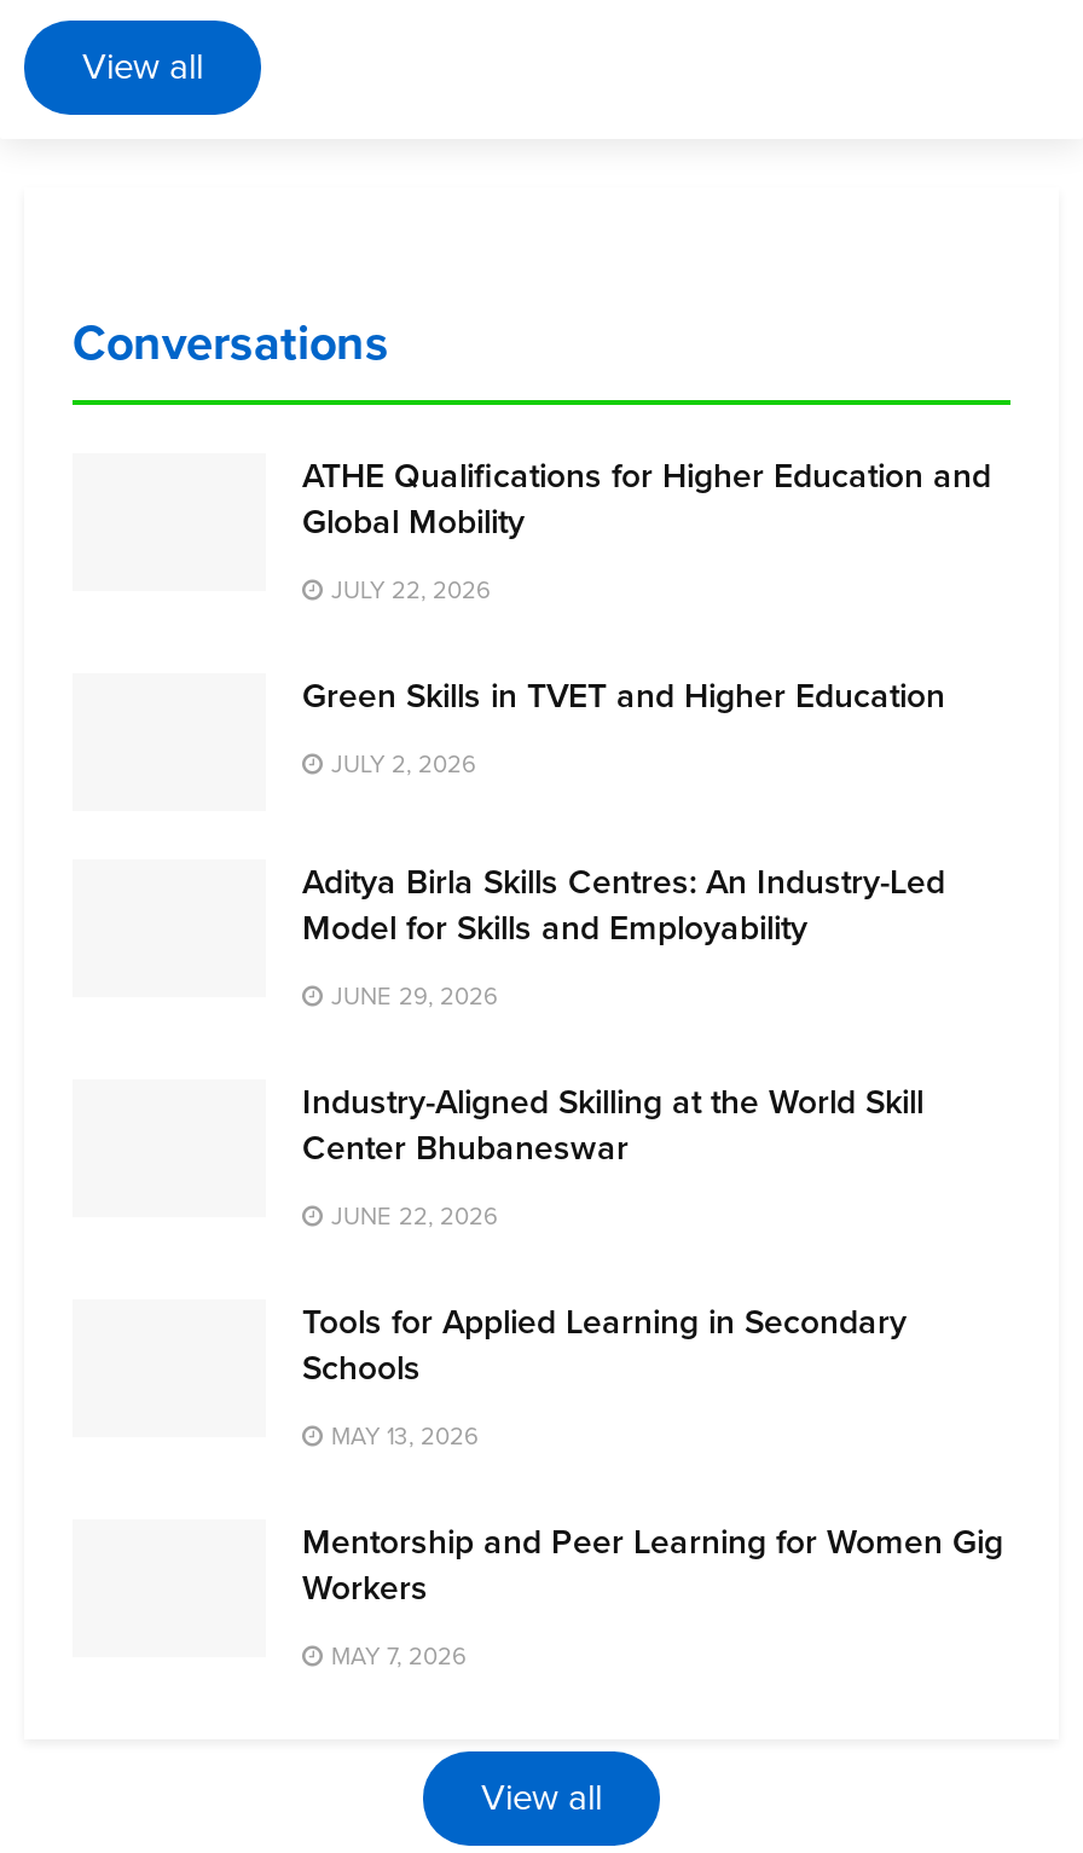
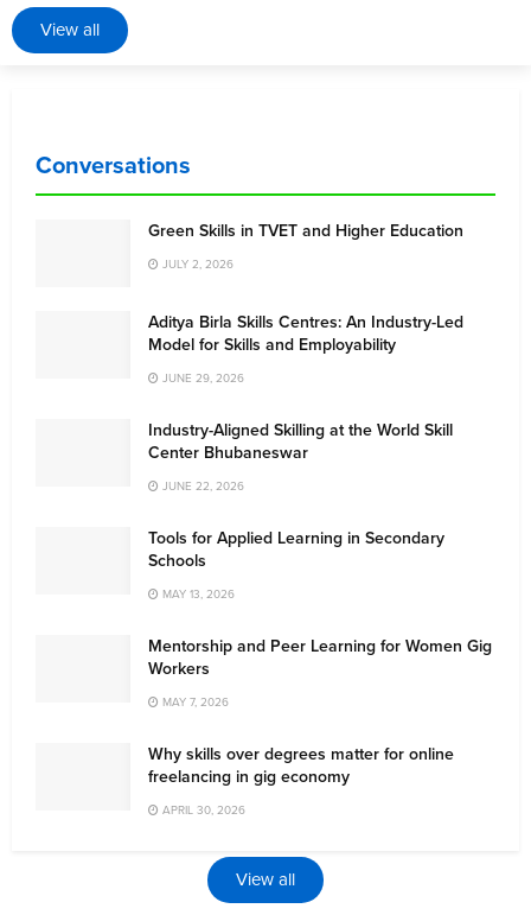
- ATHE Qualifications for Higher Education and
- Global Mobility
- JULY 22, 2026

moved up: Green Skills in TVET and Higher Education | JULY 2, 2026 | Aditya Birla Skills Centres: An Industry-Led | ... | Workers | MAY 7, 2026

+ Why skills over degrees matter for online
+ freelancing in gig economy
+ APRIL 30, 2026
